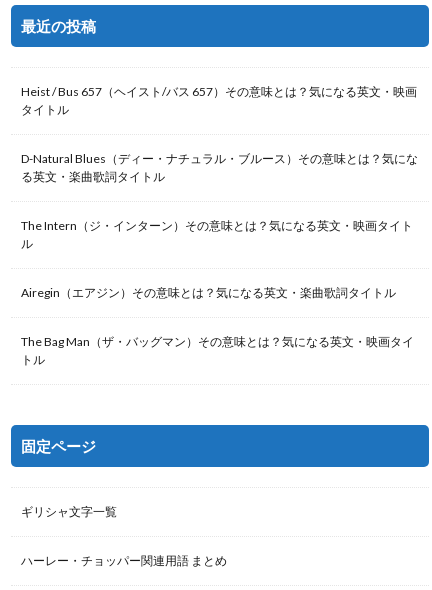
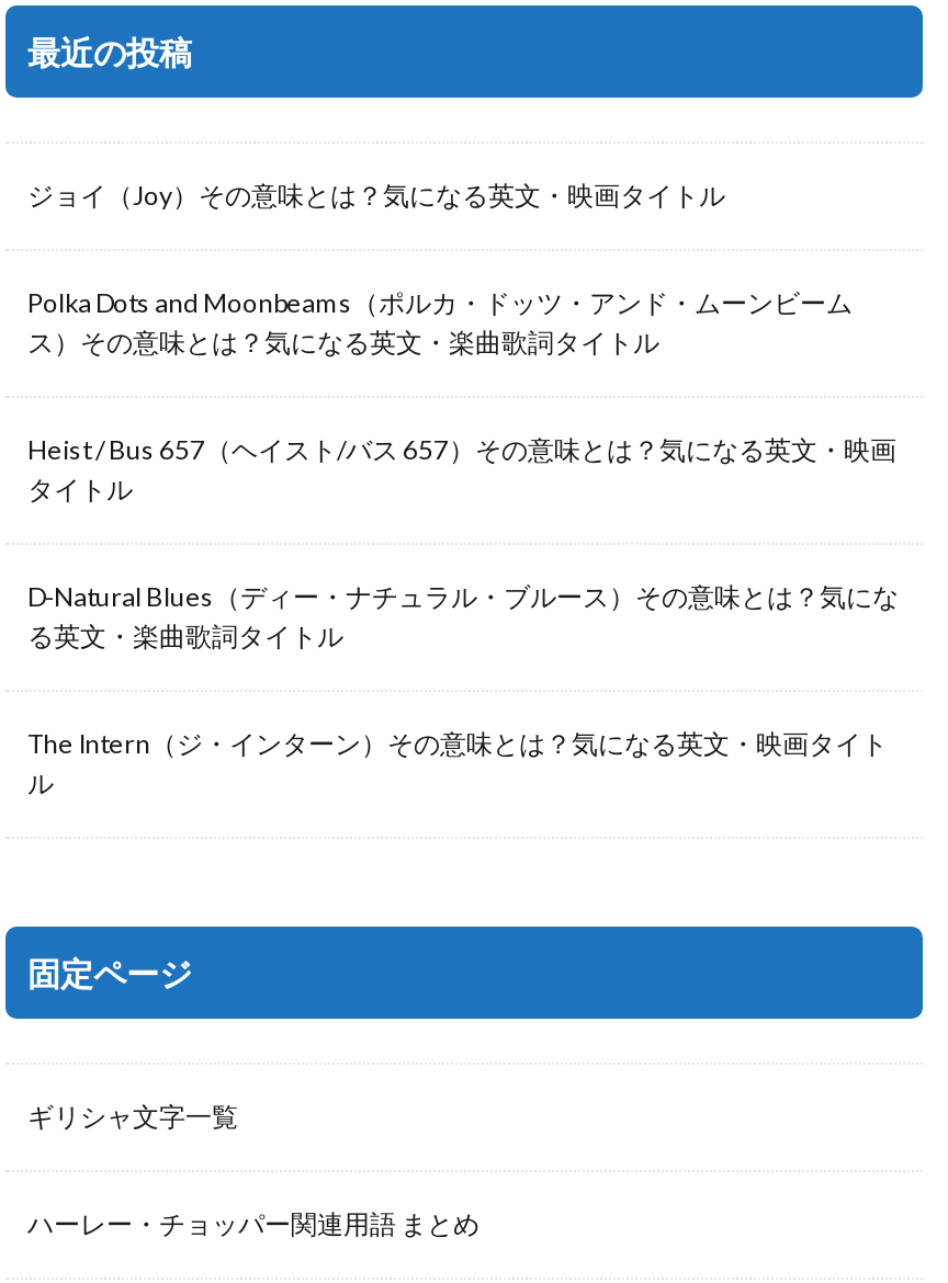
+ ジョイ（Joy）その意味とは？気になる英文・映画タイトル
+ Polka Dots and Moonbeams（ポルカ・ドッツ・アンド・ムーンビーム
+ ス）その意味とは？気になる英文・楽曲歌詞タイトル

moved down: Heist / Bus 657（ヘイスト/バス 657）その意味とは？気になる英文・映画 | タイトル | D-Natural Blues（ディー・ナチュラル・ブルース）その意味とは？気にな | る英文・楽曲歌詞タイトル | The Intern（ジ・インターン）その意味とは？気になる英文・映画タイト | ル

- Airegin（エアジン）その意味とは？気になる英文・楽曲歌詞タイトル
- The Bag Man（ザ・バッグマン）その意味とは？気になる英文・映画タイ
- トル
